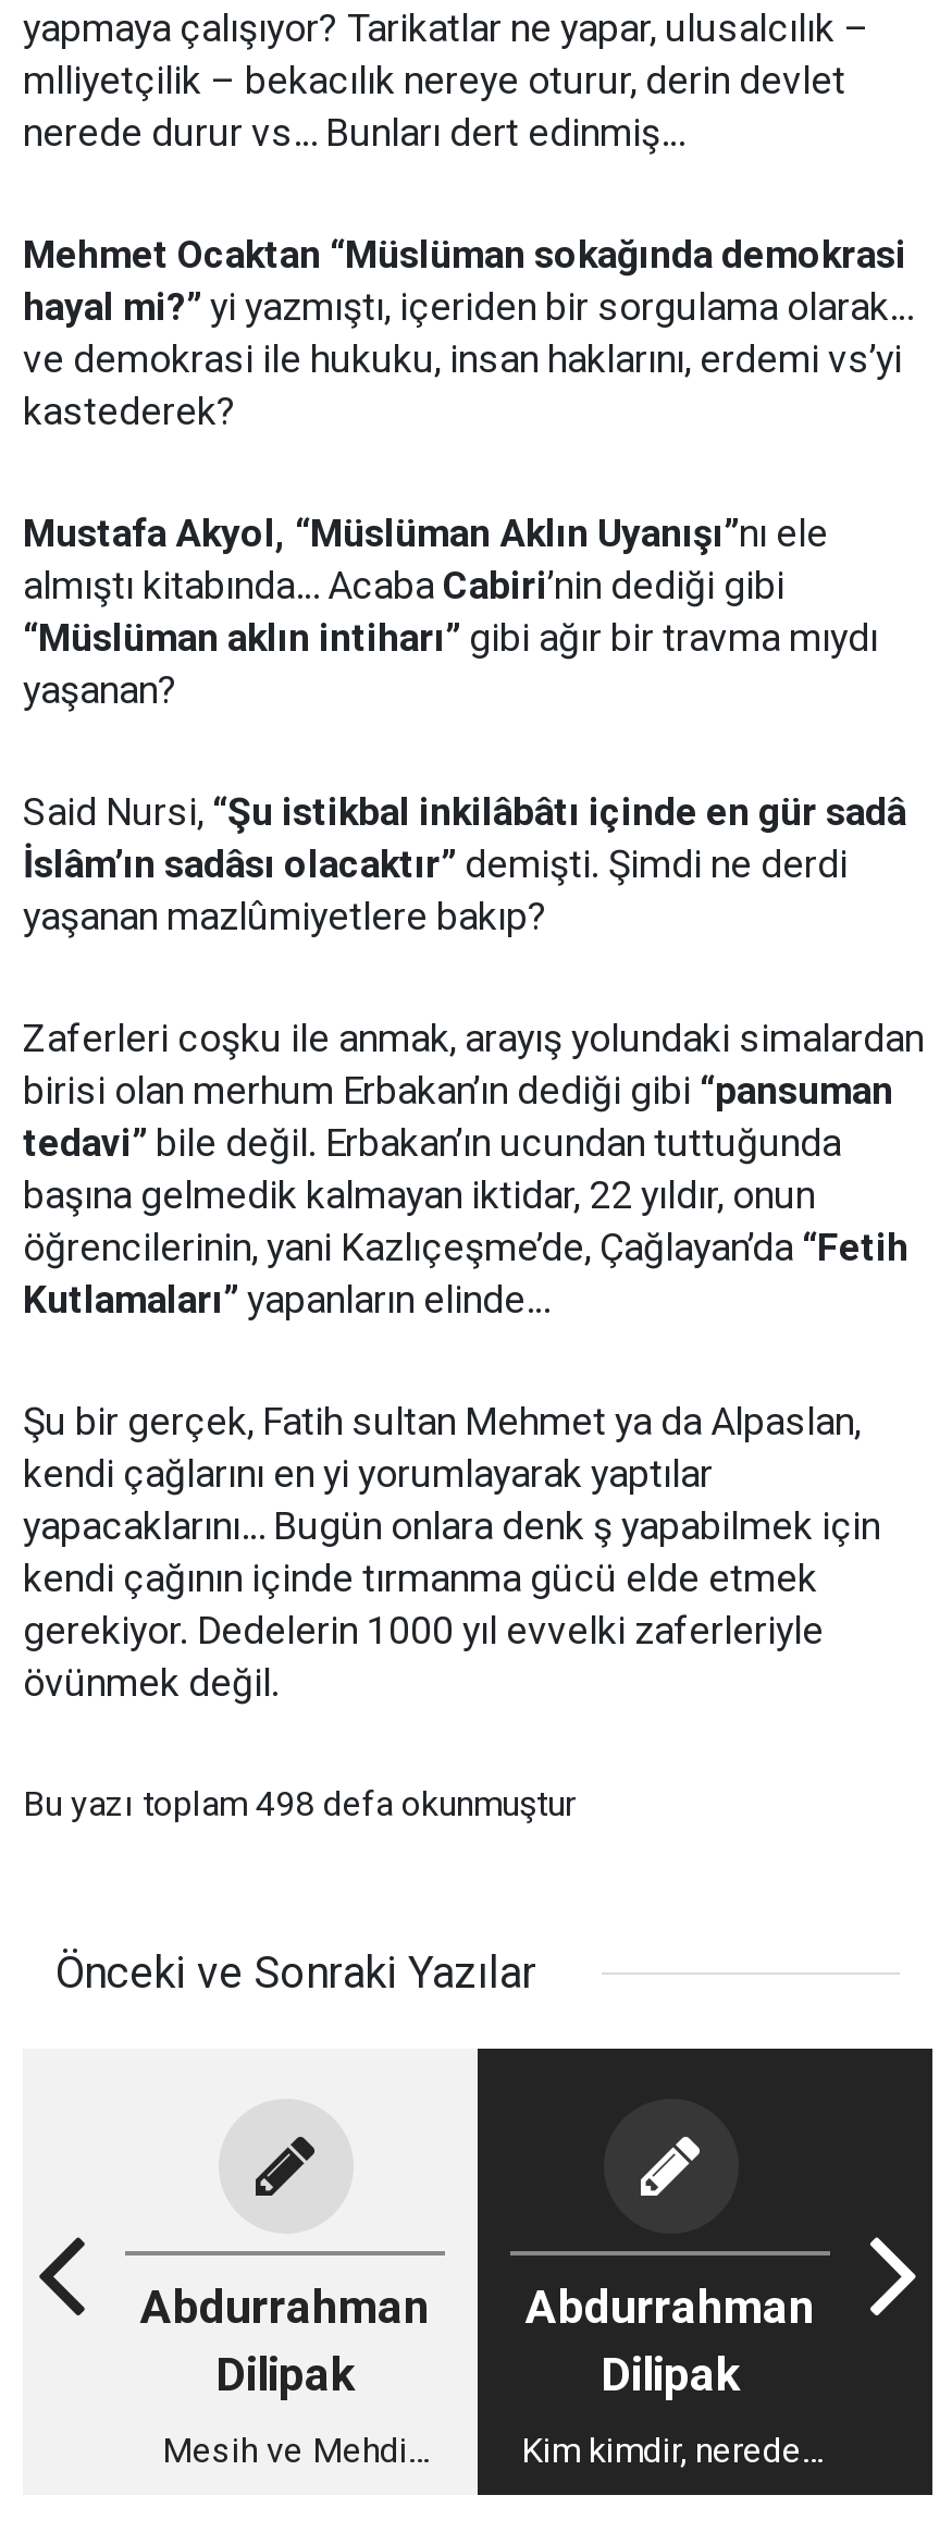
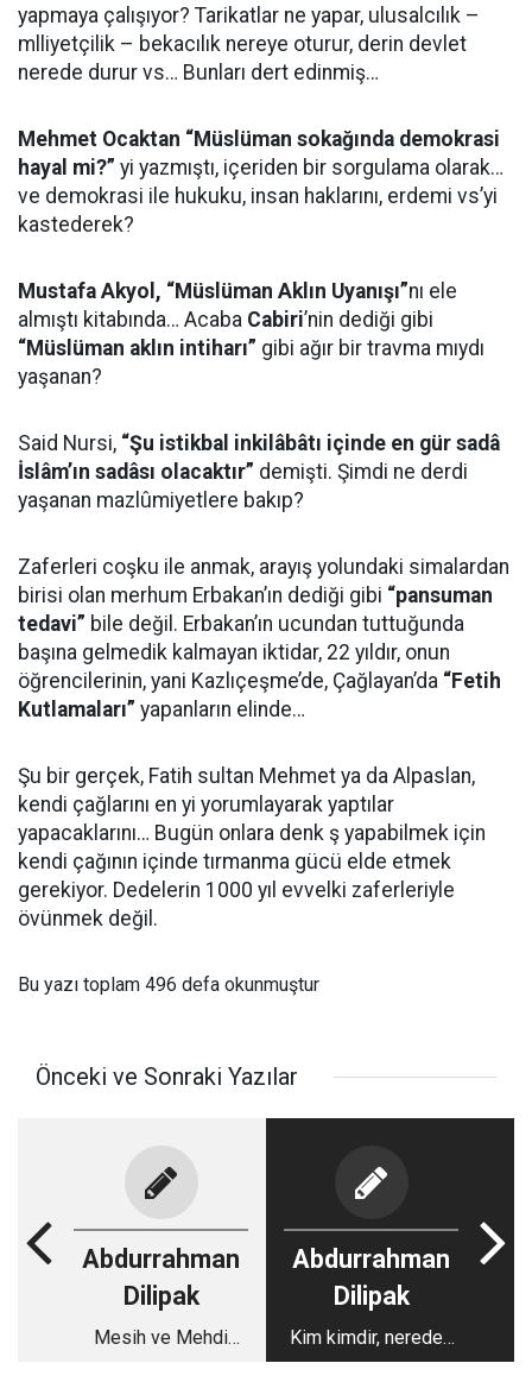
- Bu yazı toplam 498 defa okunmuştur
+ Bu yazı toplam 496 defa okunmuştur
